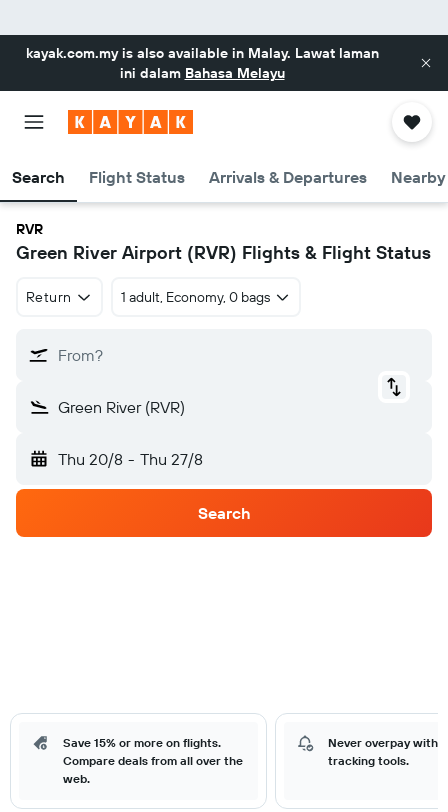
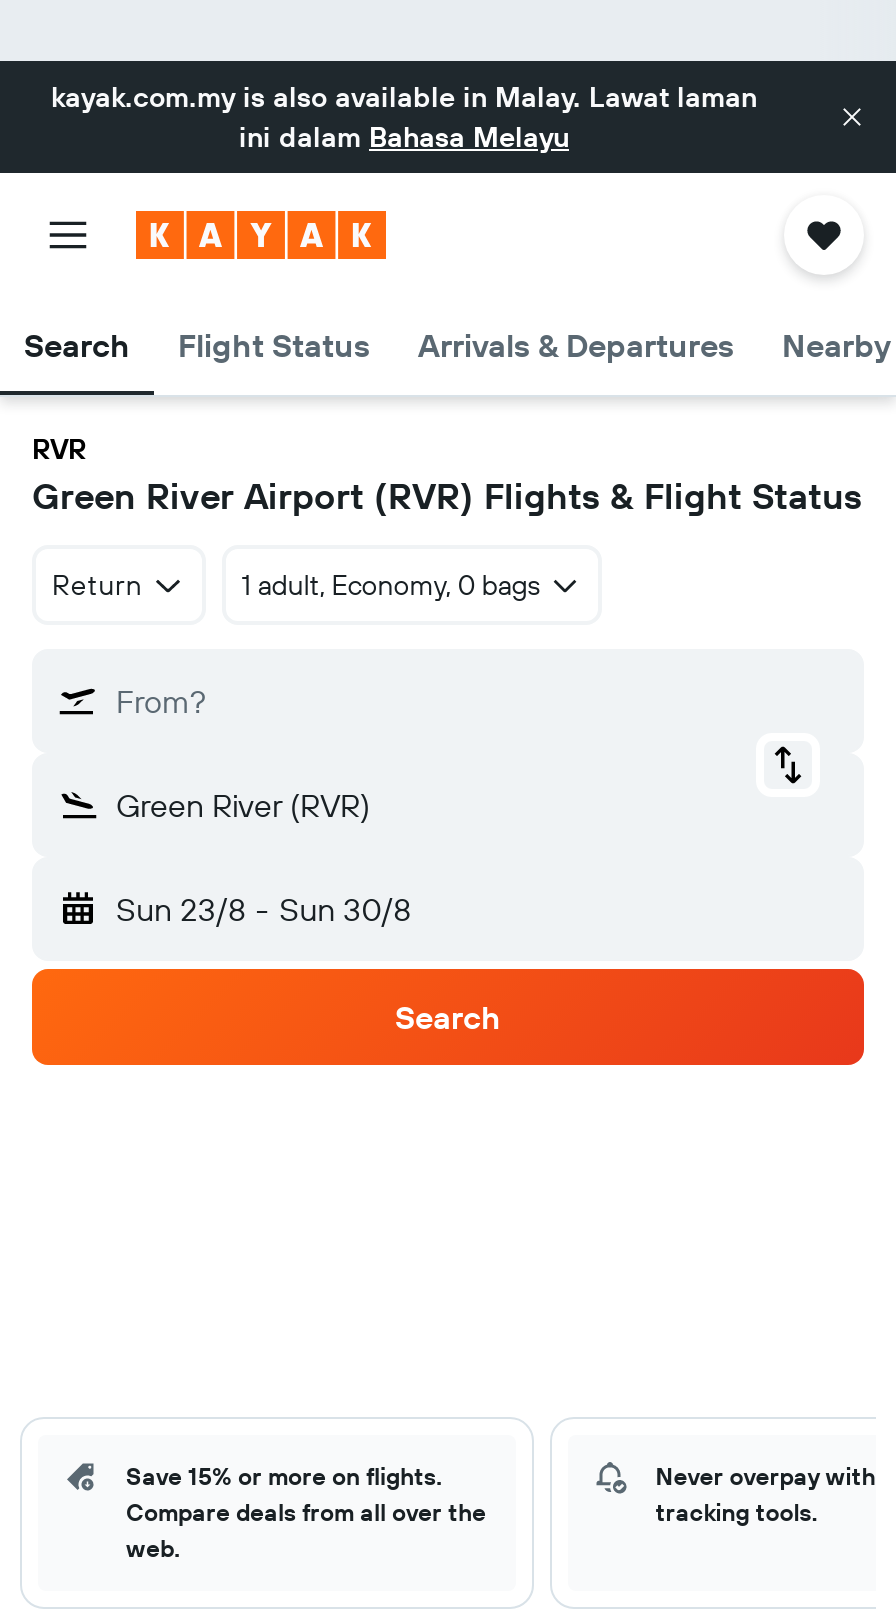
- Thu 20/8 - Thu 27/8
+ Sun 23/8 - Sun 30/8
